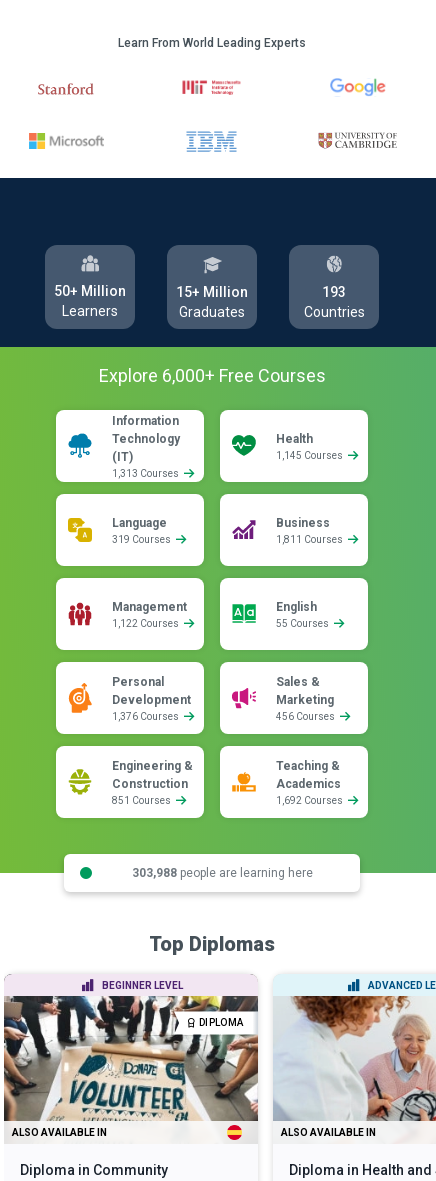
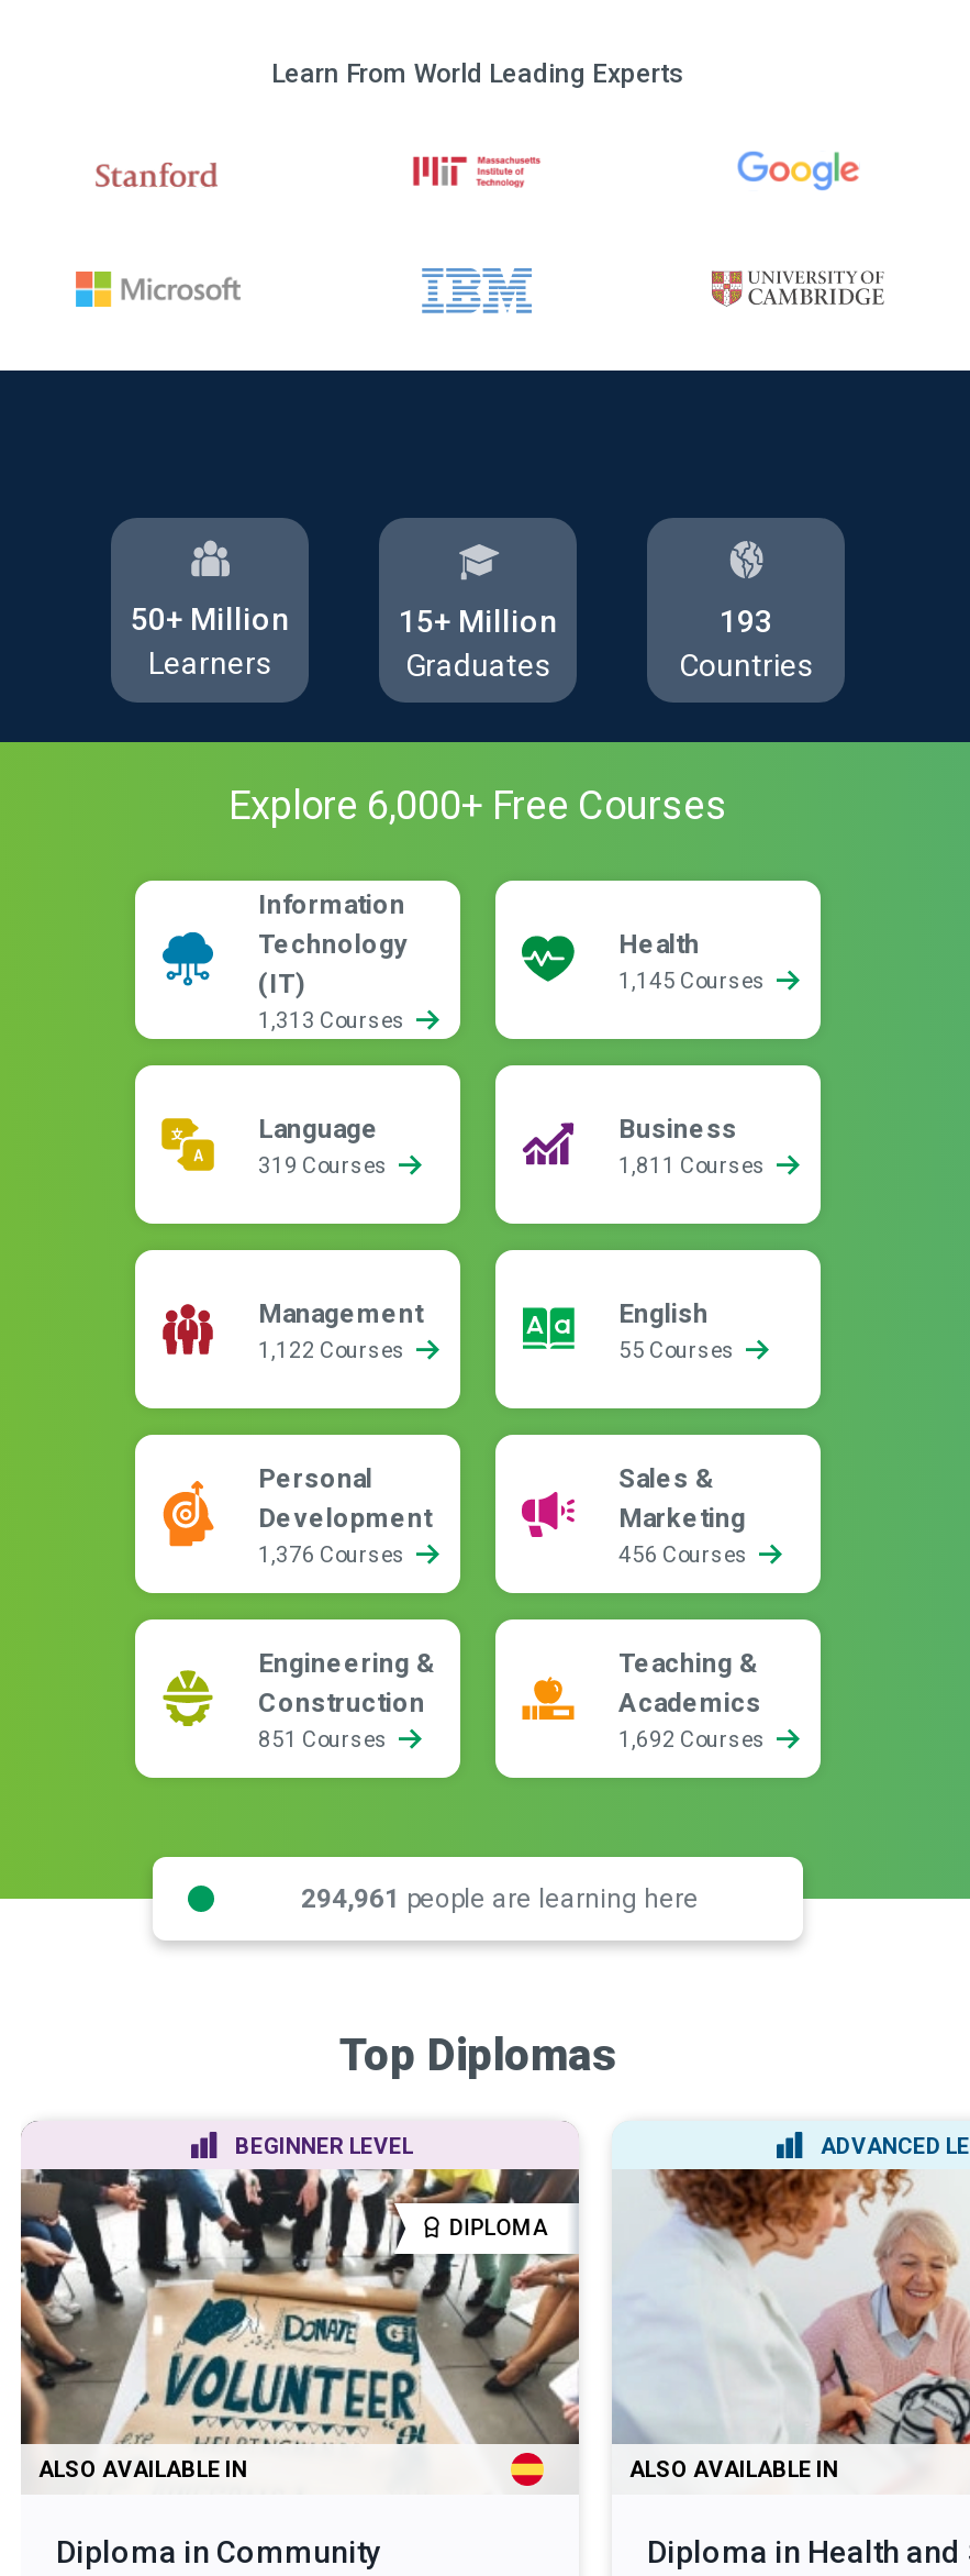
- 303,988 people are learning here
+ 294,961 people are learning here
